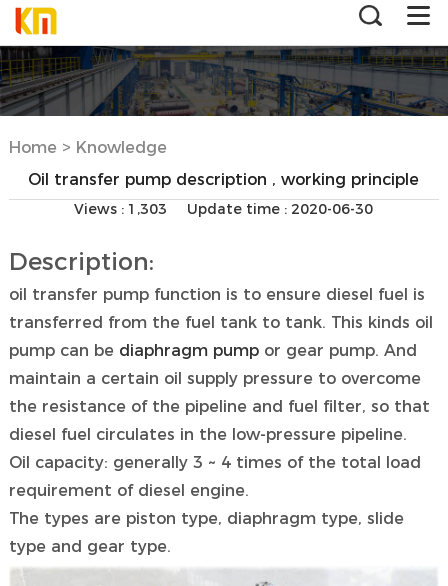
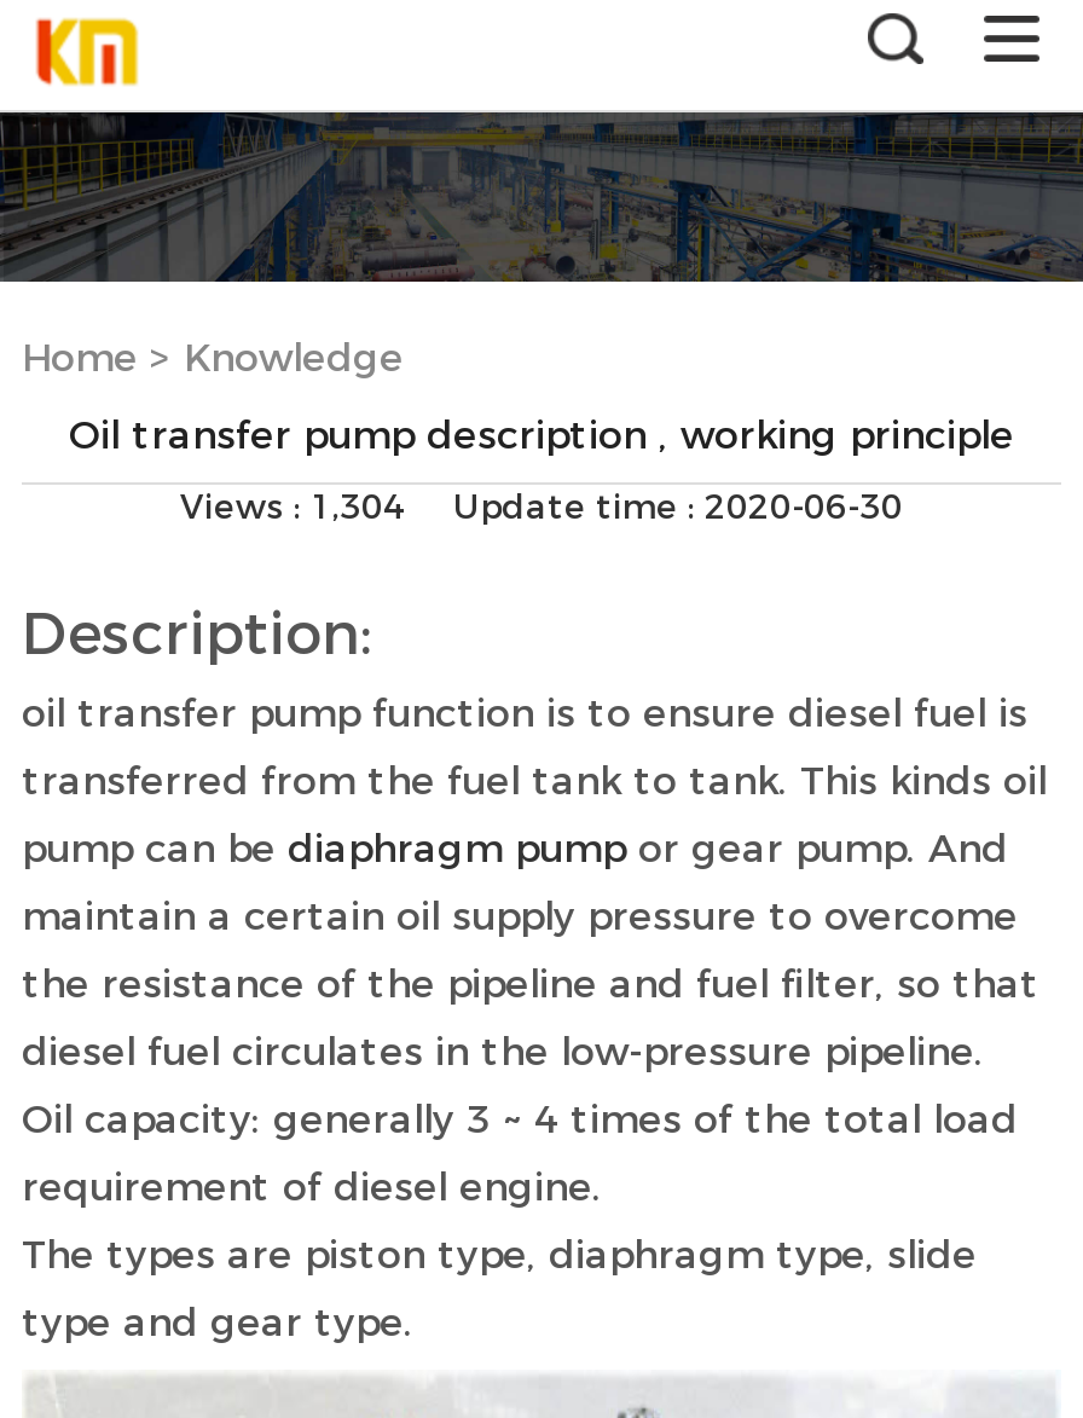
- Views : 1,303 Update time : 2020-06-30
+ Views : 1,304 Update time : 2020-06-30
